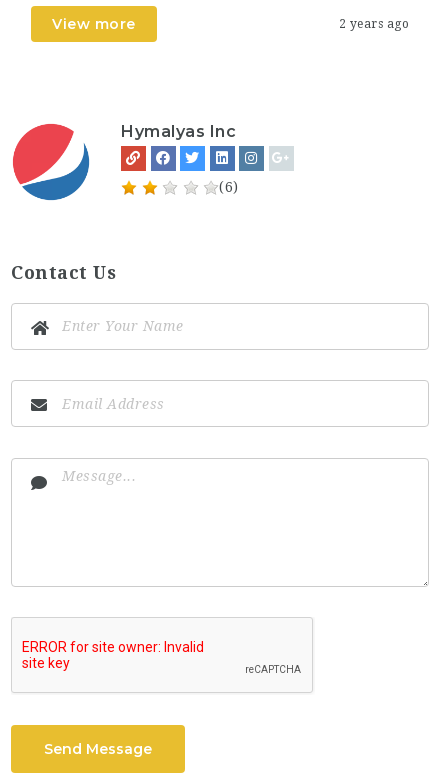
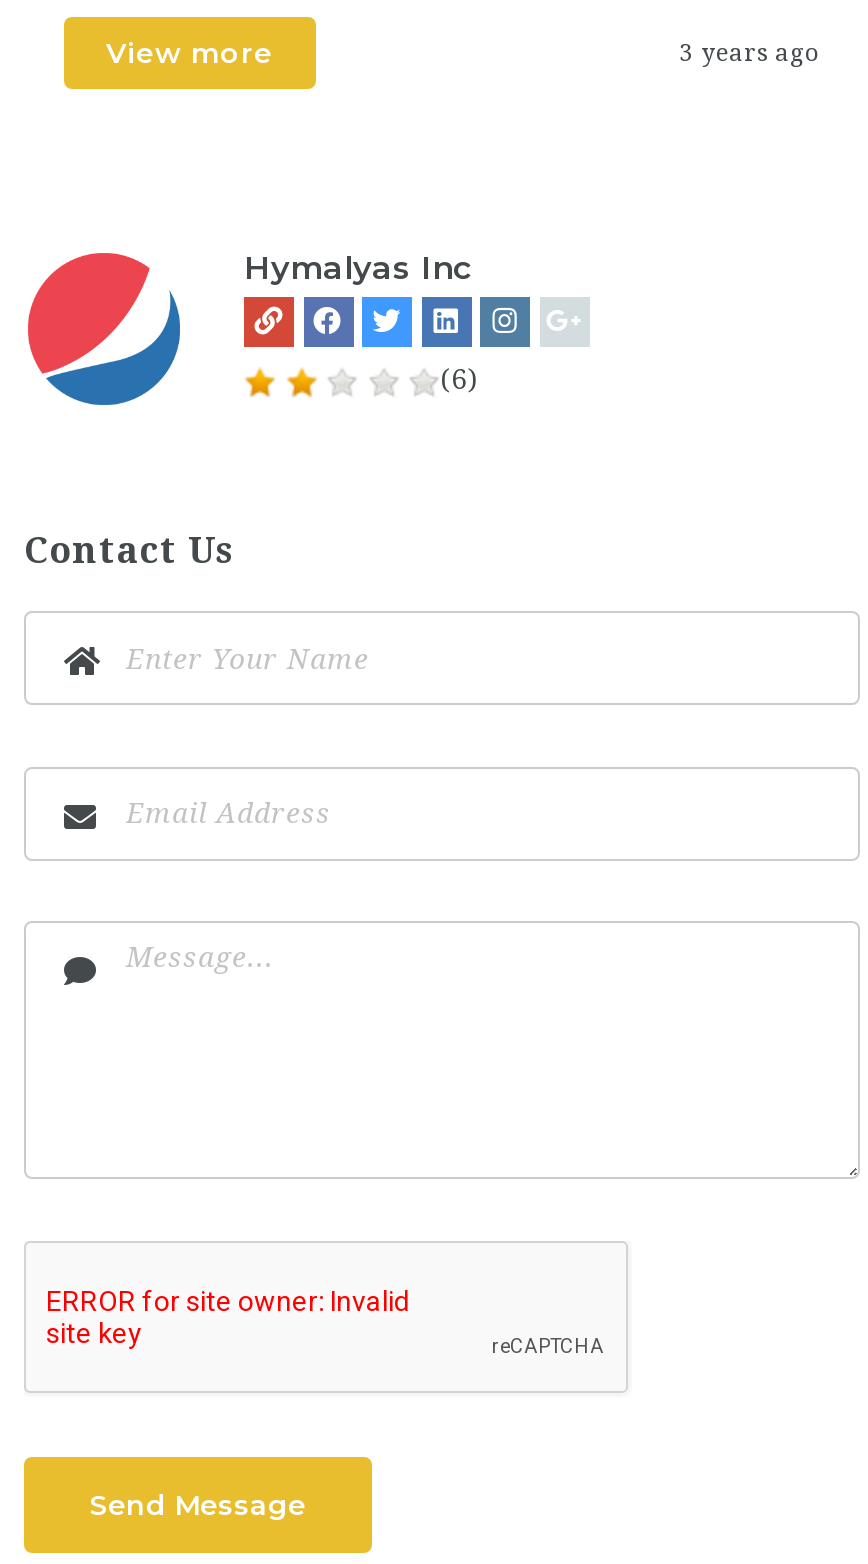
- 2 years ago
+ 3 years ago
